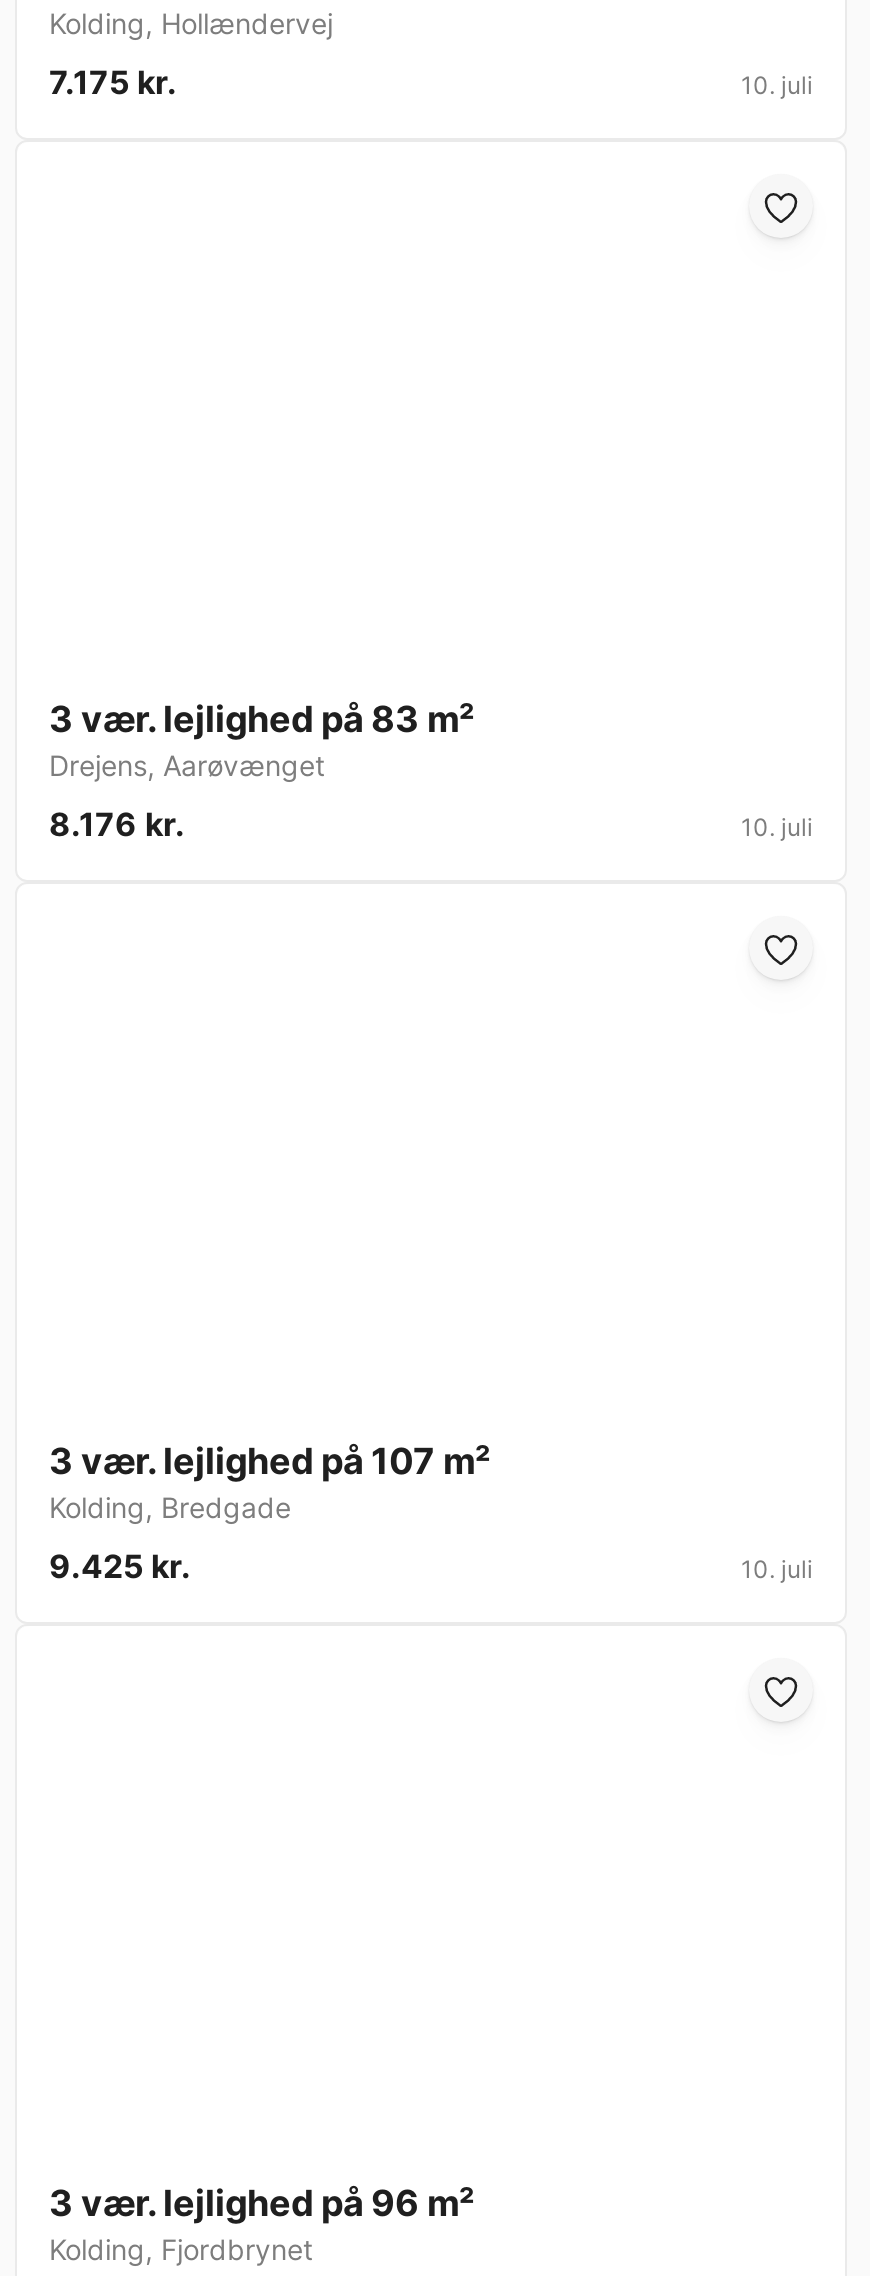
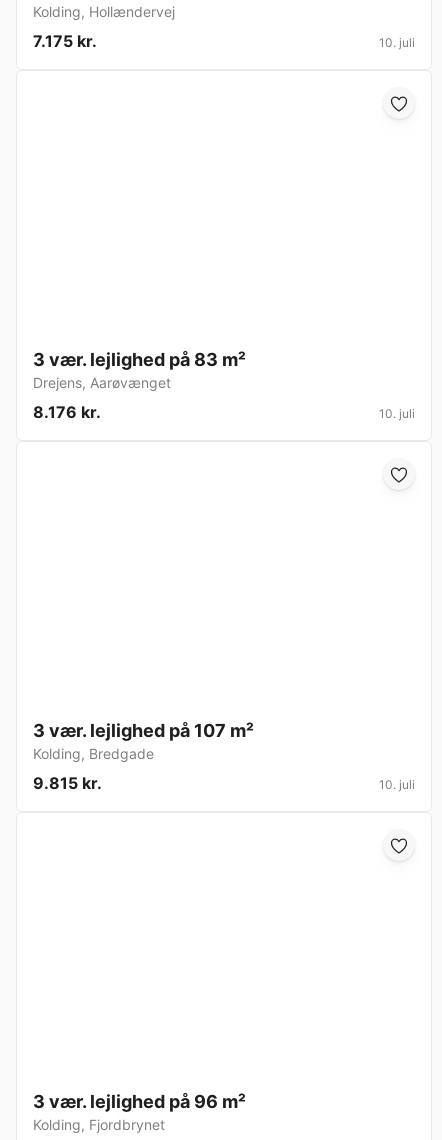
- 9.425 kr.
+ 9.815 kr.
